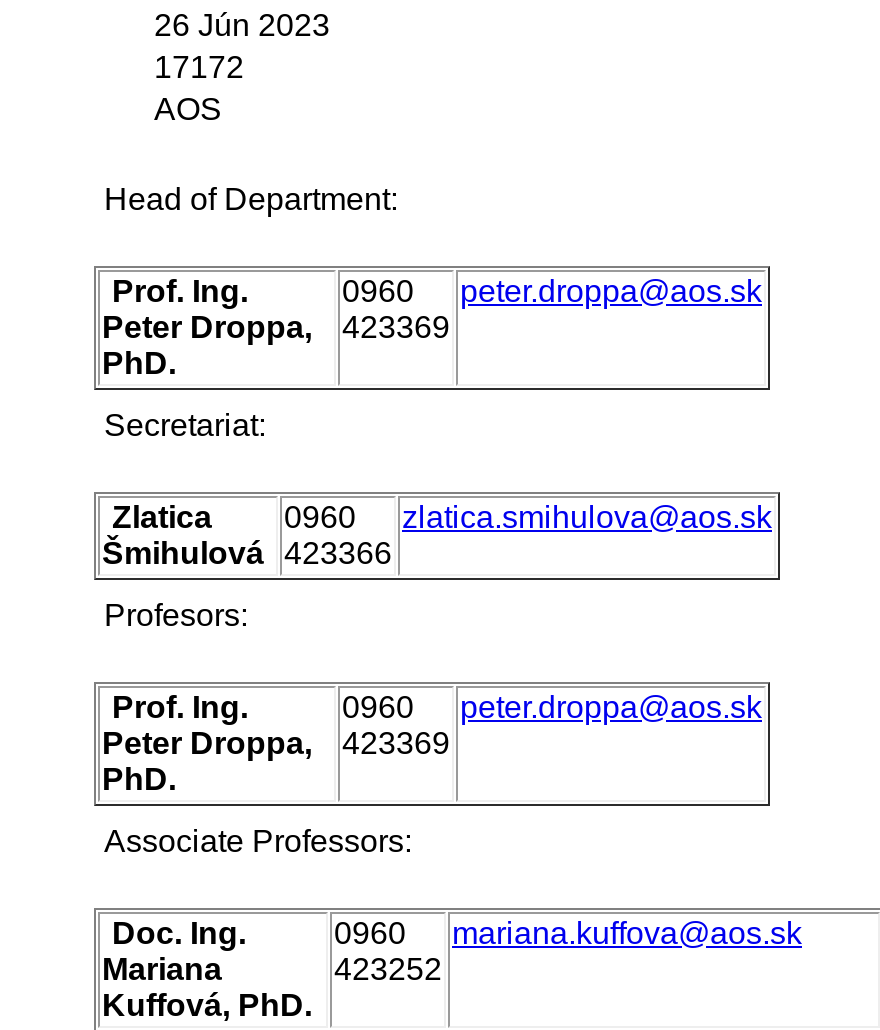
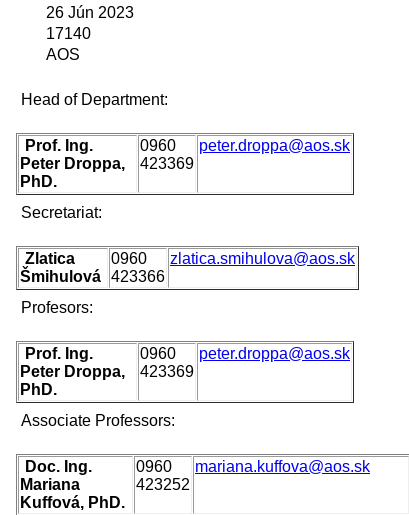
- 17172
+ 17140
